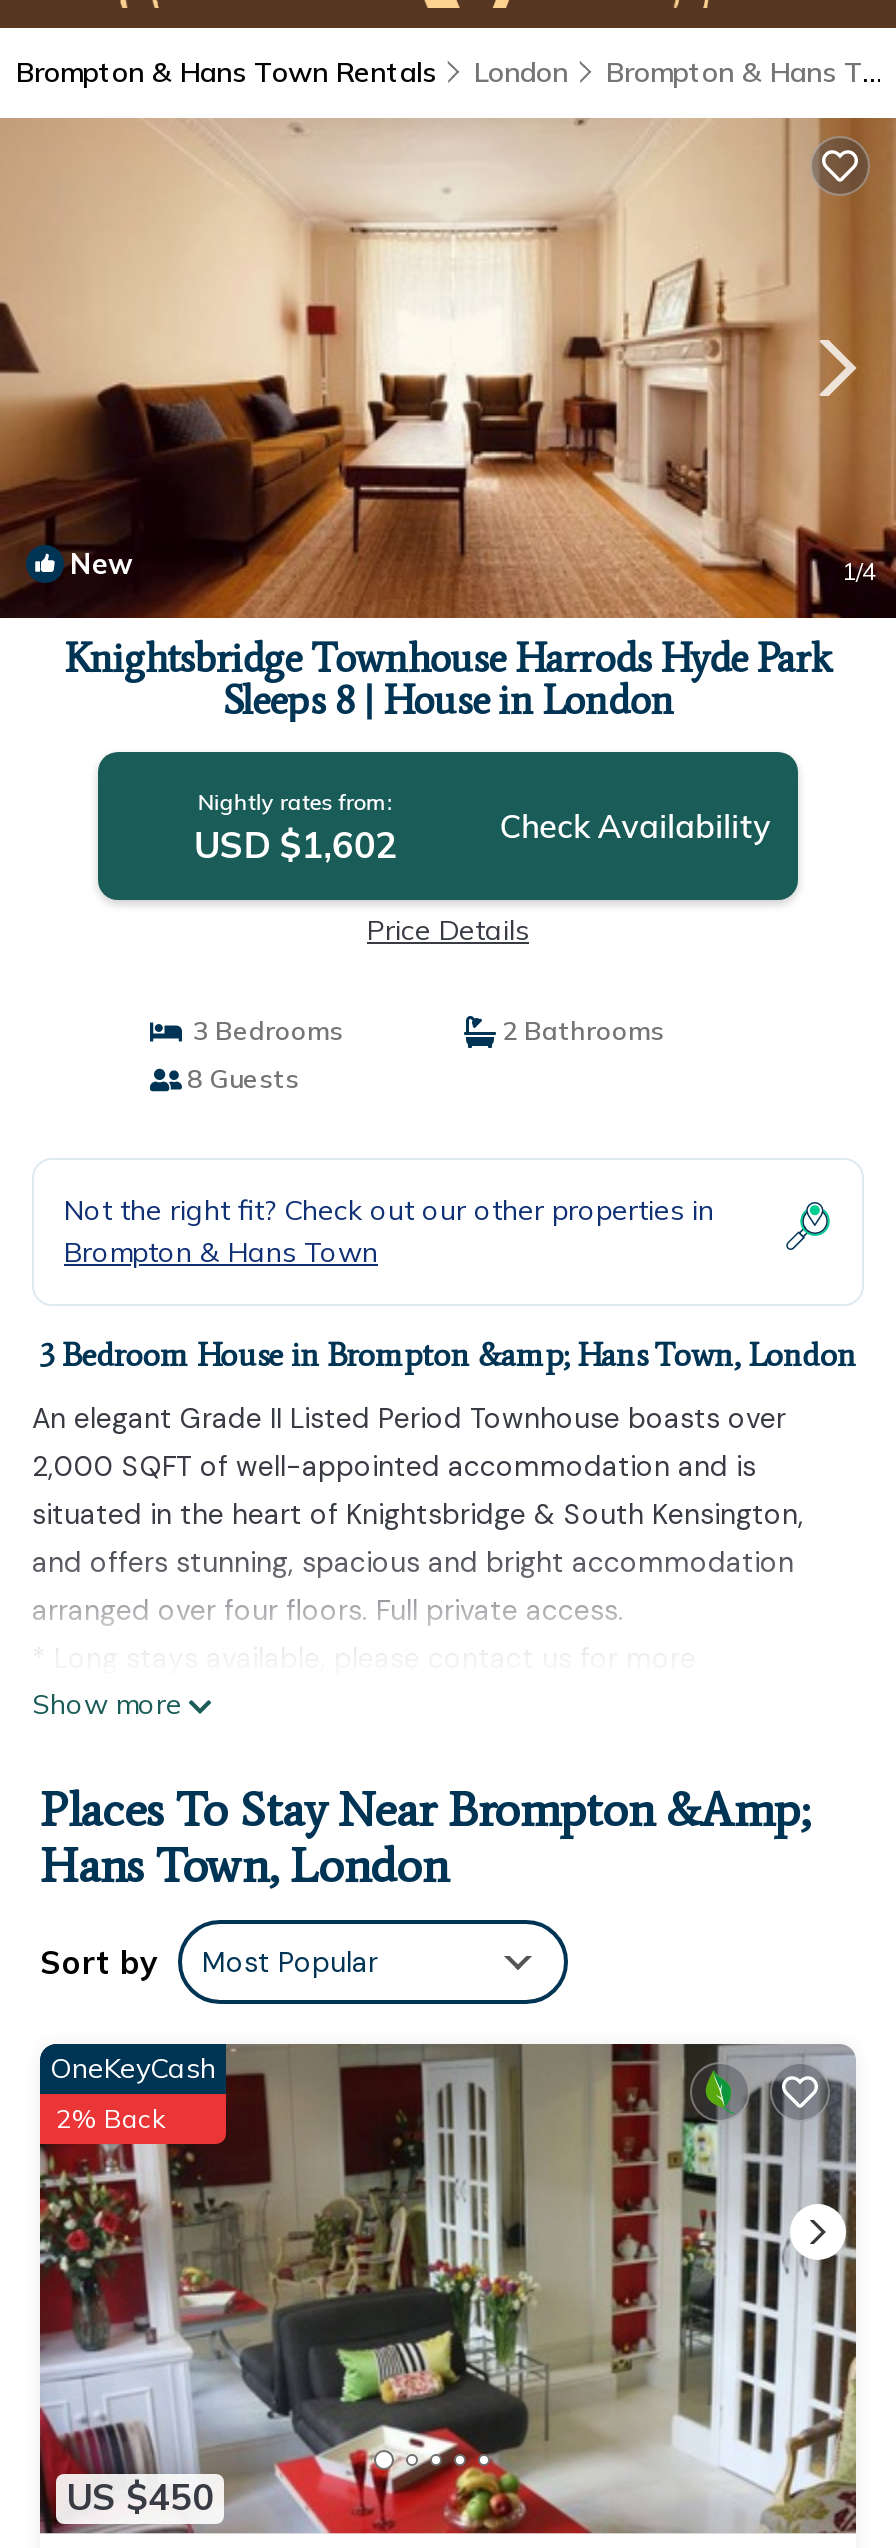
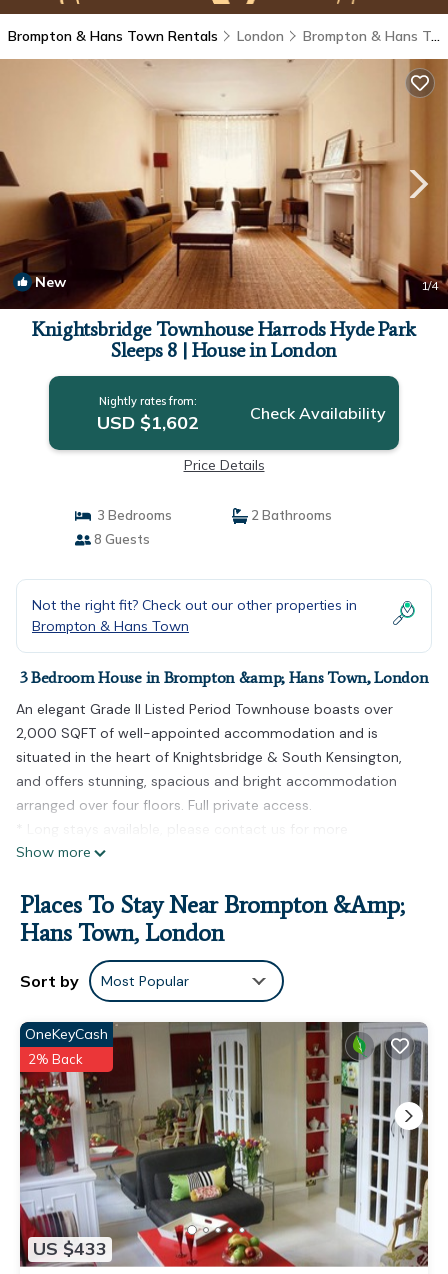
- US $450
+ US $433
